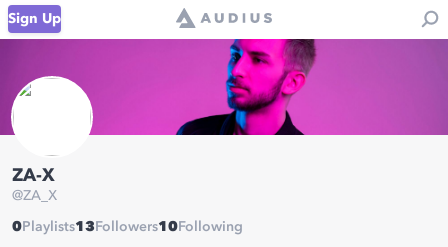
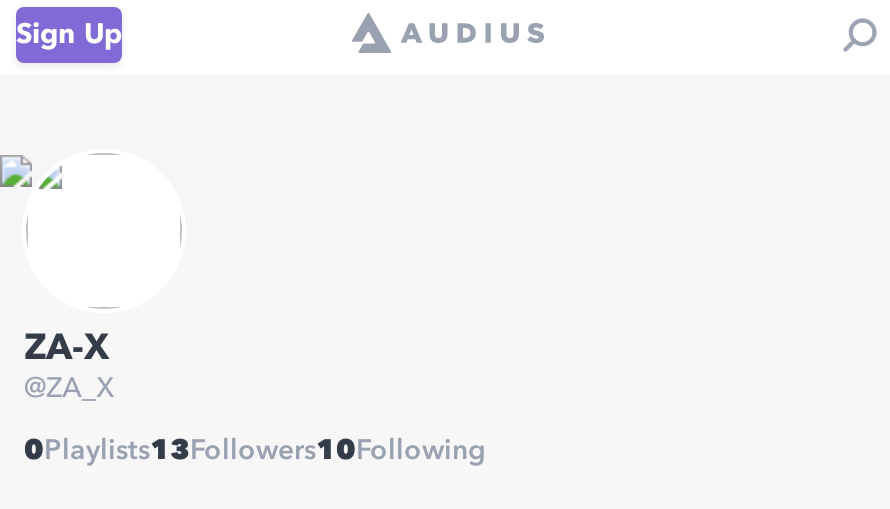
- [image]
